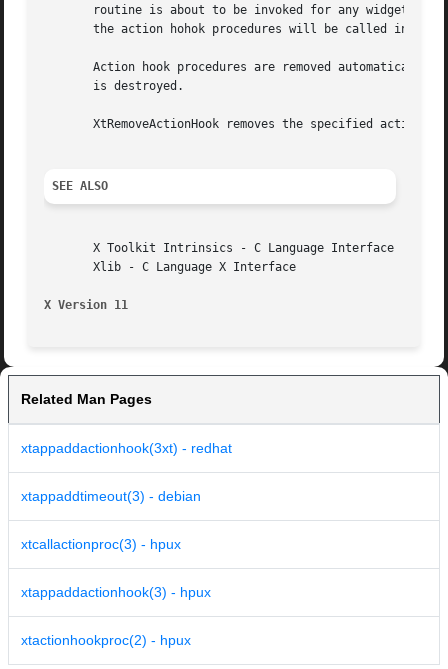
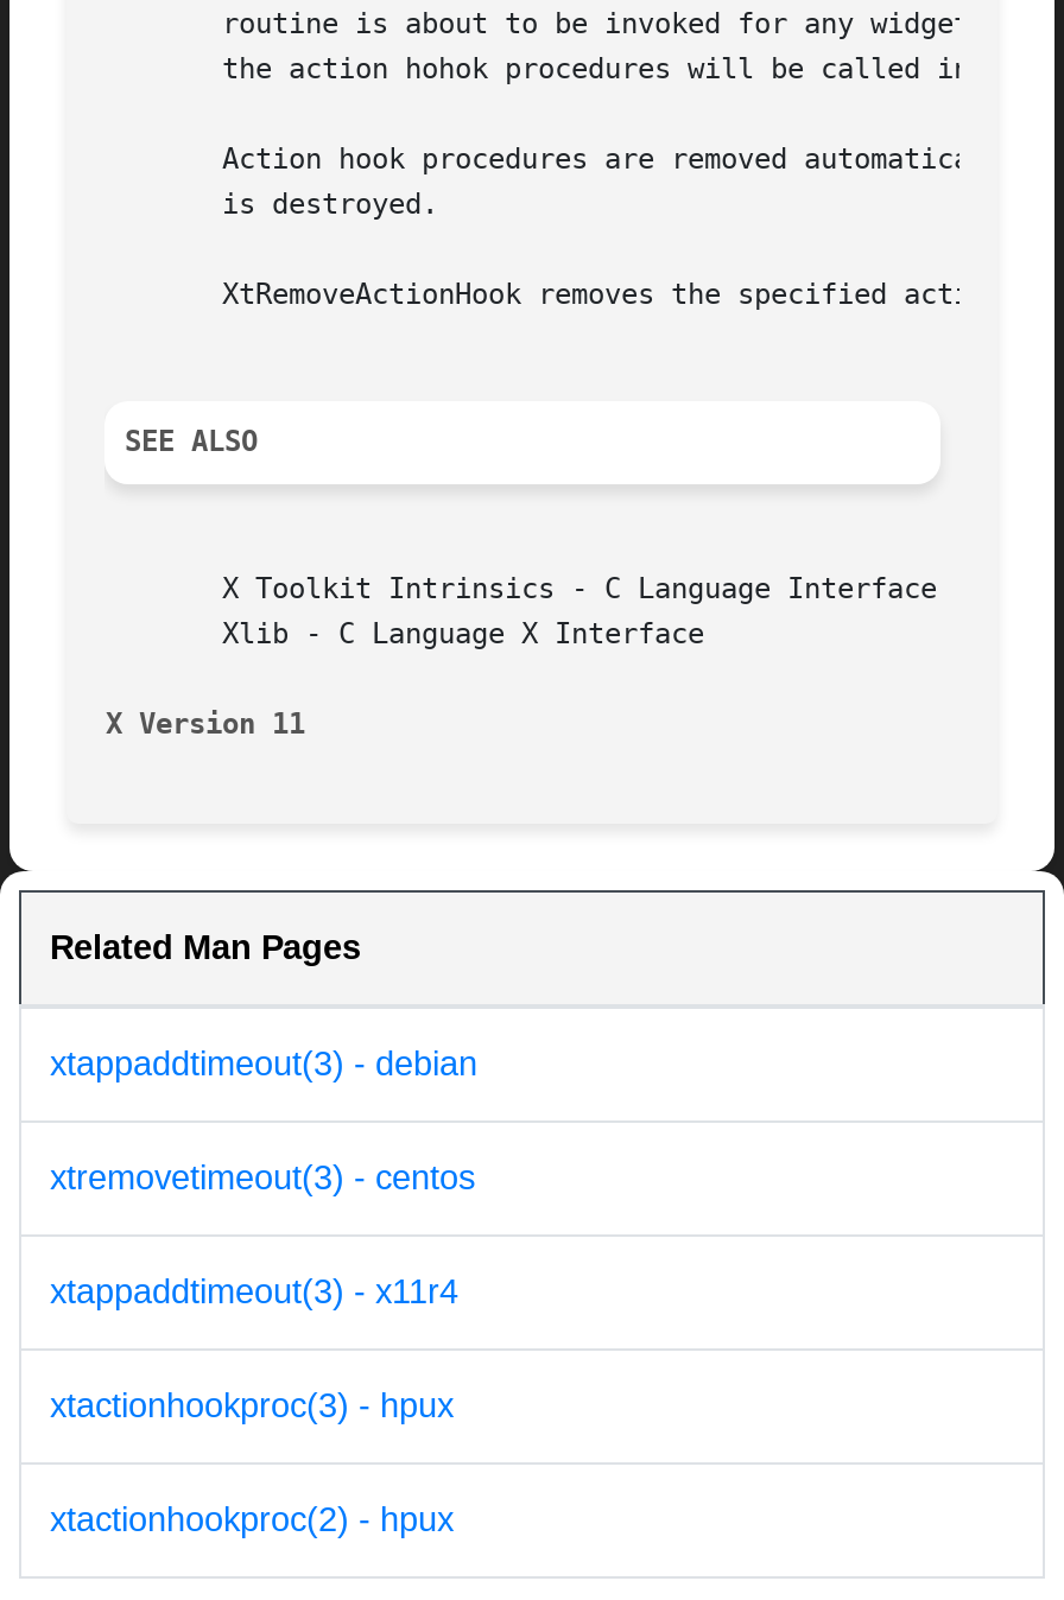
- xtappaddactionhook(3xt) - redhat

moved up: xtappaddtimeout(3) - debian

- xtcallactionproc(3) - hpux
- xtappaddactionhook(3) - hpux
+ xtremovetimeout(3) - centos
+ xtappaddtimeout(3) - x11r4
+ xtactionhookproc(3) - hpux
